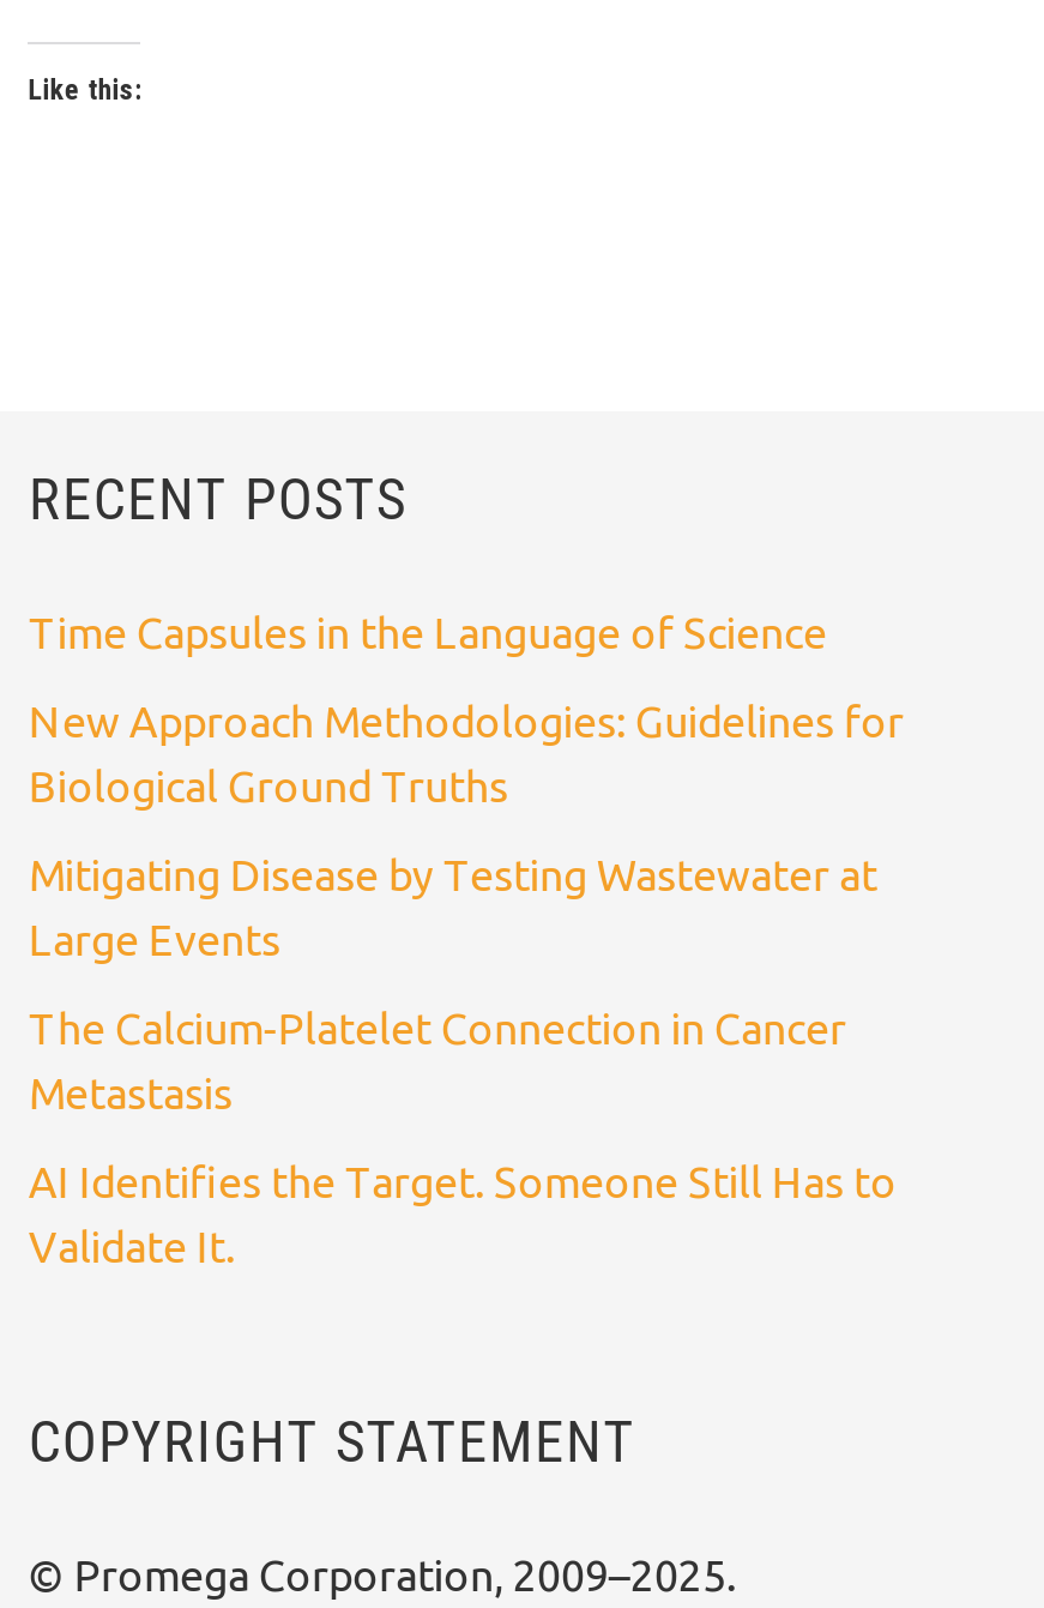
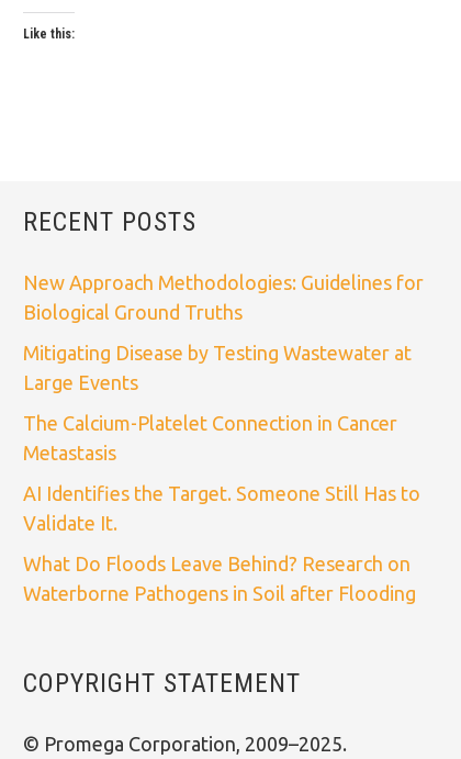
- Time Capsules in the Language of Science

moved up: New Approach Methodologies: Guidelines for | Biological Ground Truths | Mitigating Disease by Testing Wastewater at | Large Events | The Calcium-Platelet Connection in Cancer | Metastasis | AI Identifies the Target. Someone Still Has to | Validate It.

+ What Do Floods Leave Behind? Research on
+ Waterborne Pathogens in Soil after Flooding
